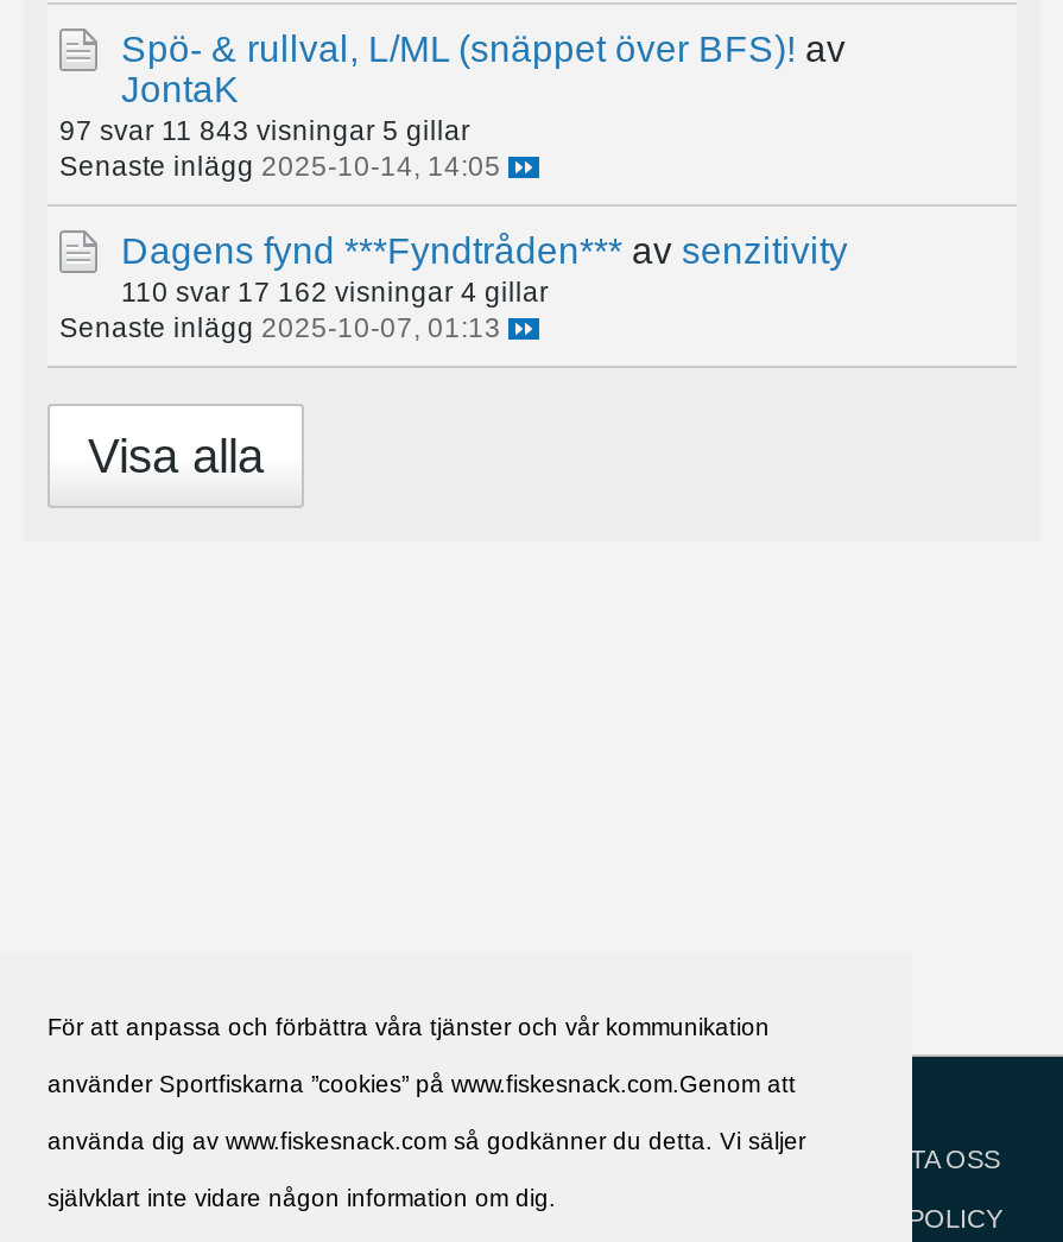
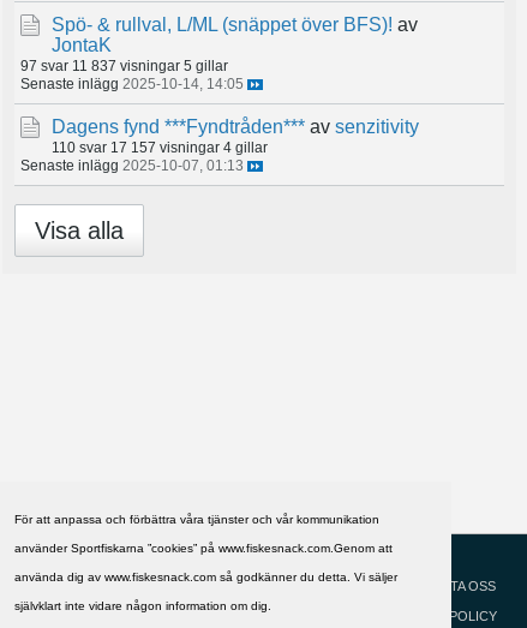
- 97 svar 11 843 visningar 5 gillar
+ 97 svar 11 837 visningar 5 gillar

- 110 svar 17 162 visningar 4 gillar
+ 110 svar 17 157 visningar 4 gillar
